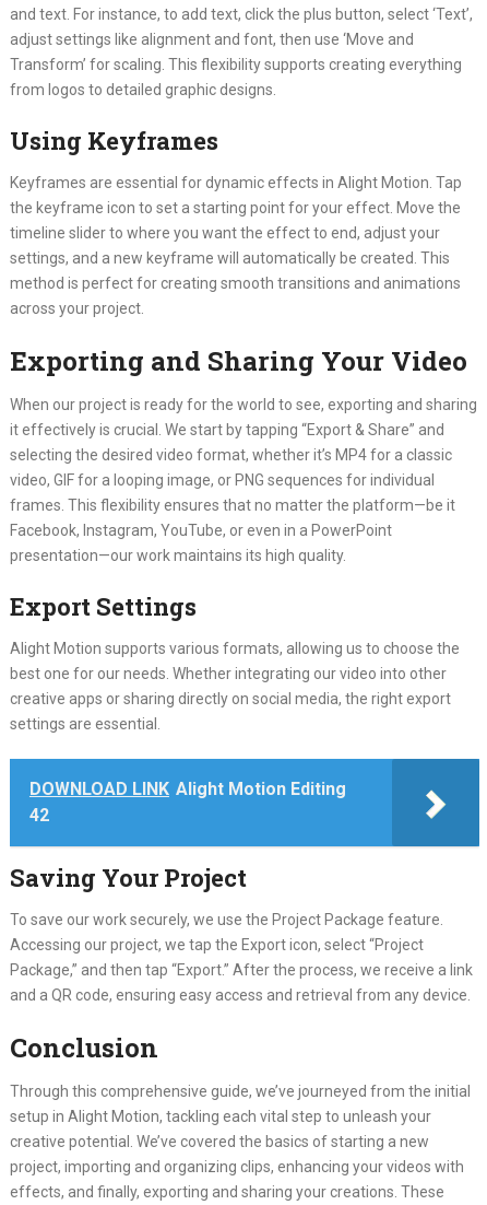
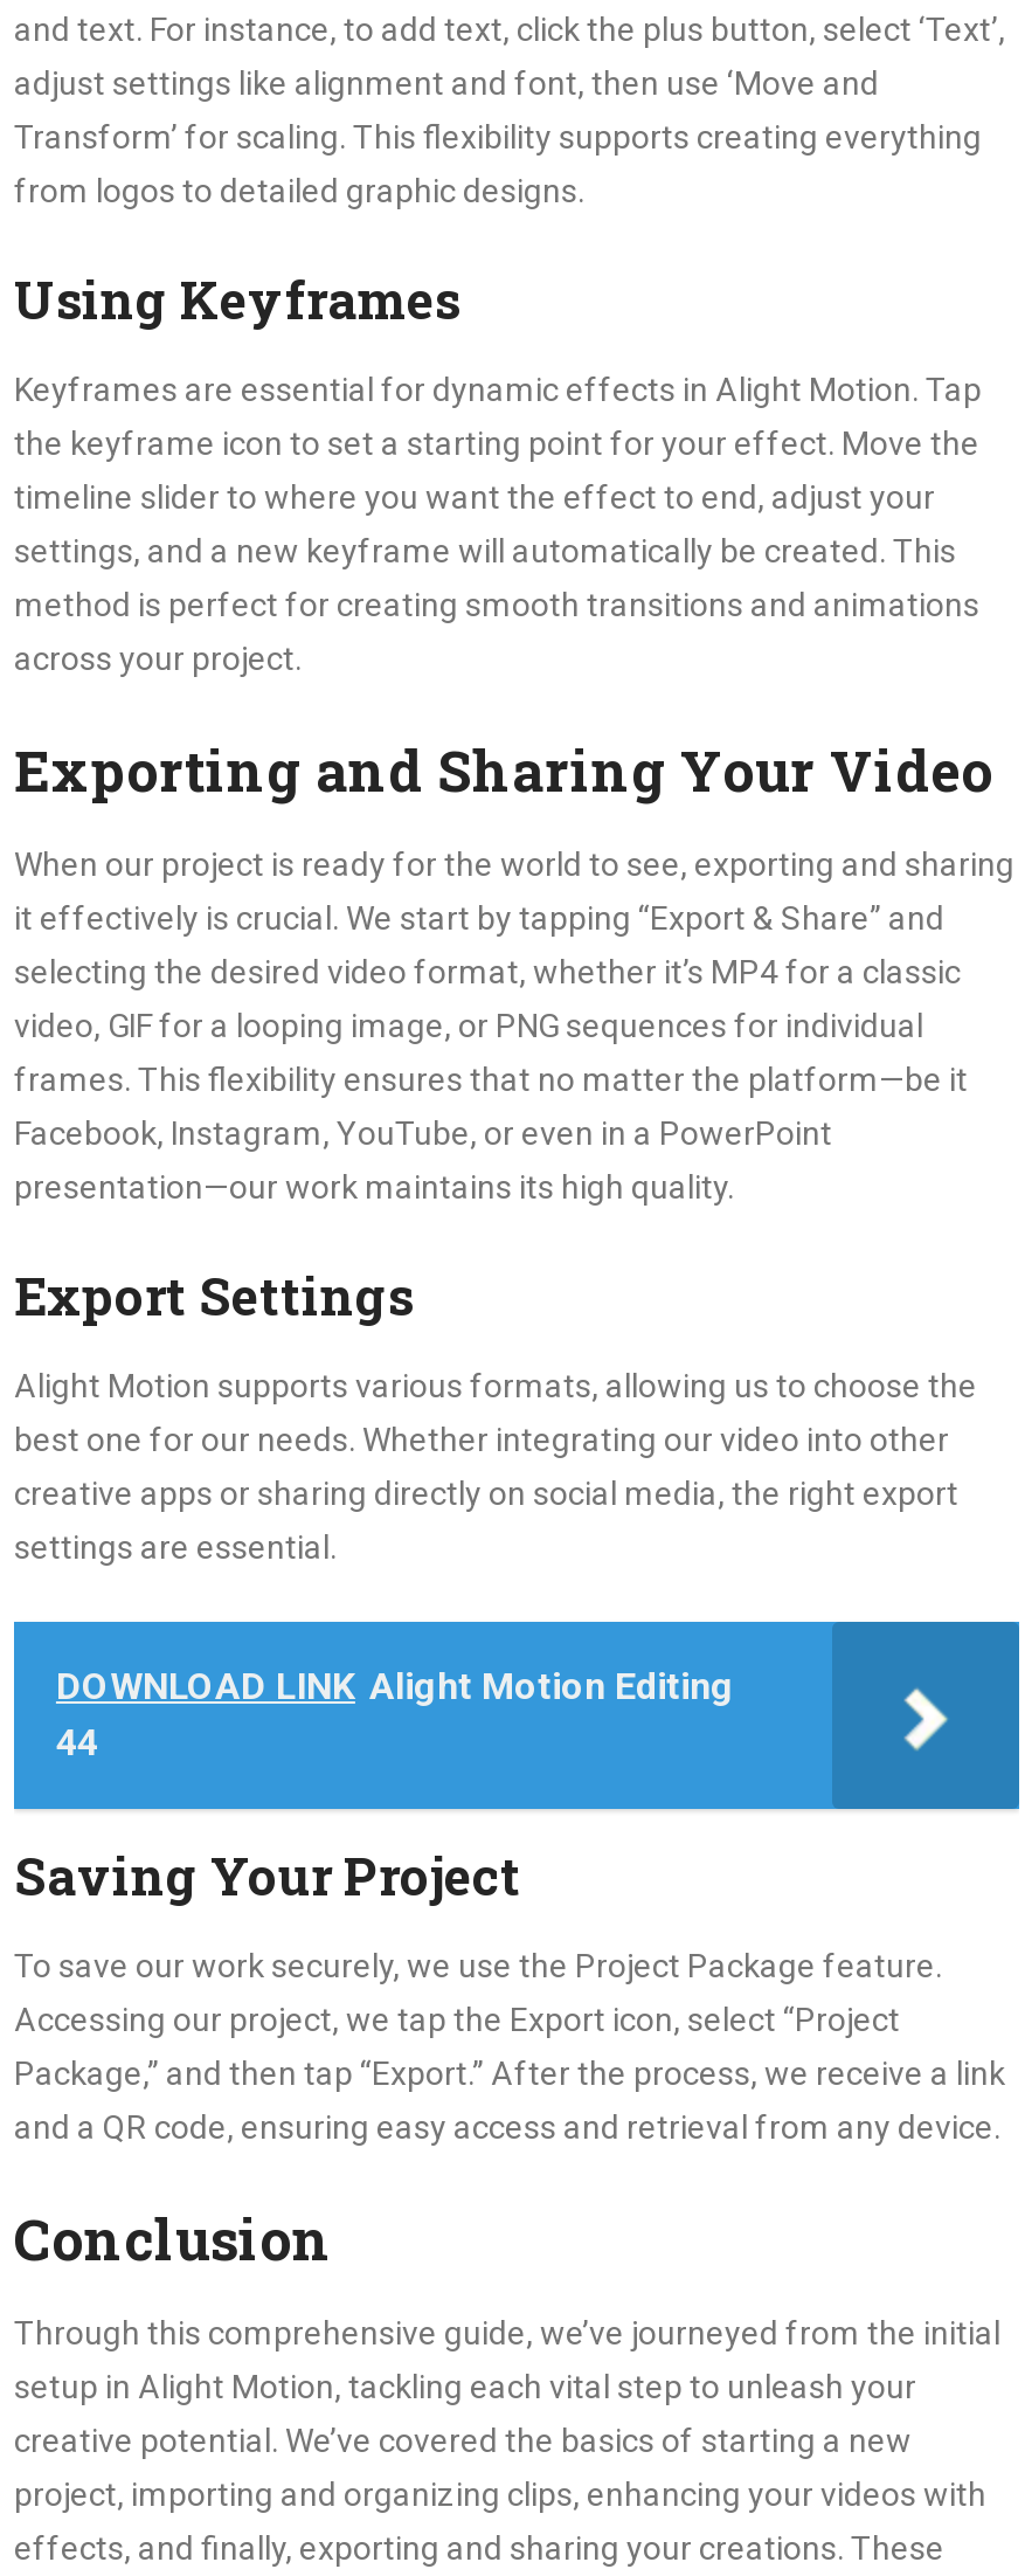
- 42
+ 44
